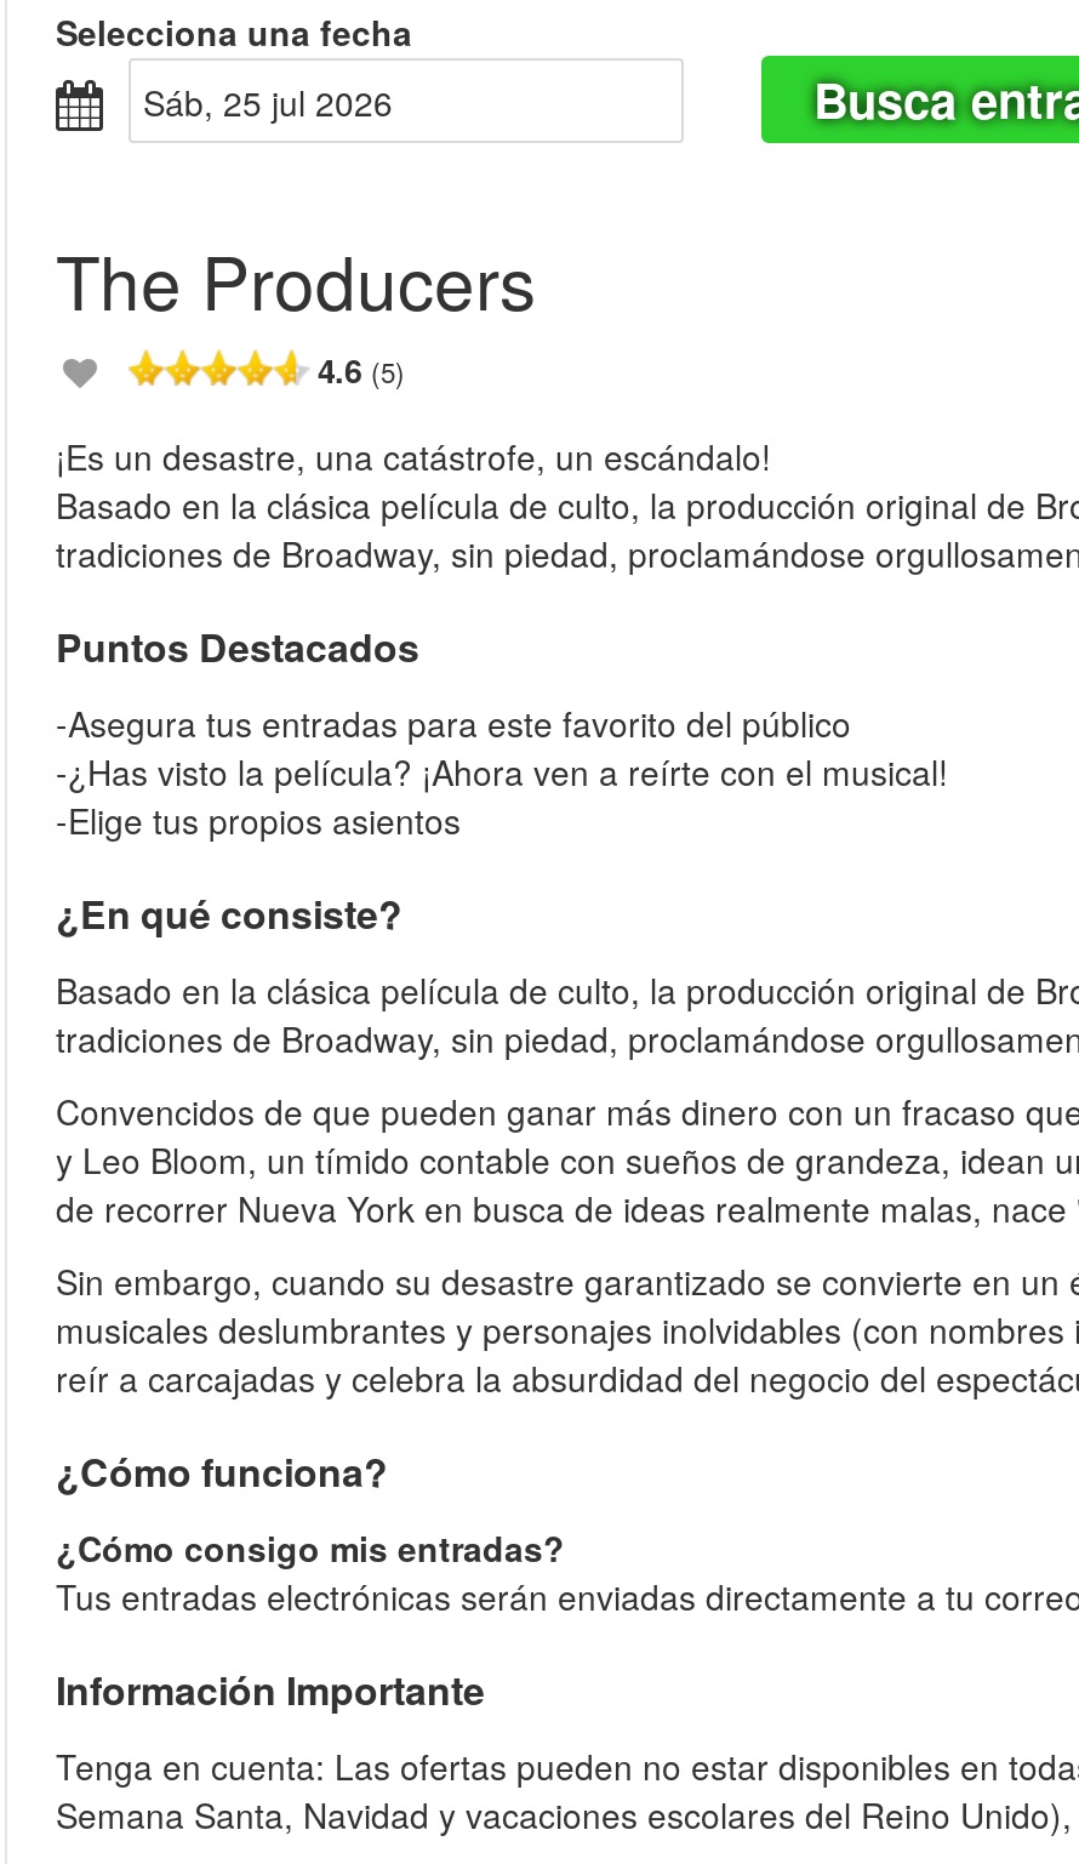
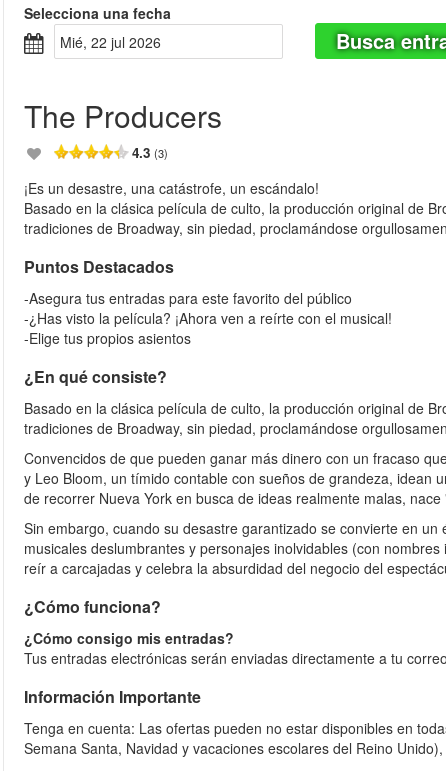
- sáb, 25 jul 2026
+ mié, 22 jul 2026

- 4.6 (5)
+ 4.3 (3)
